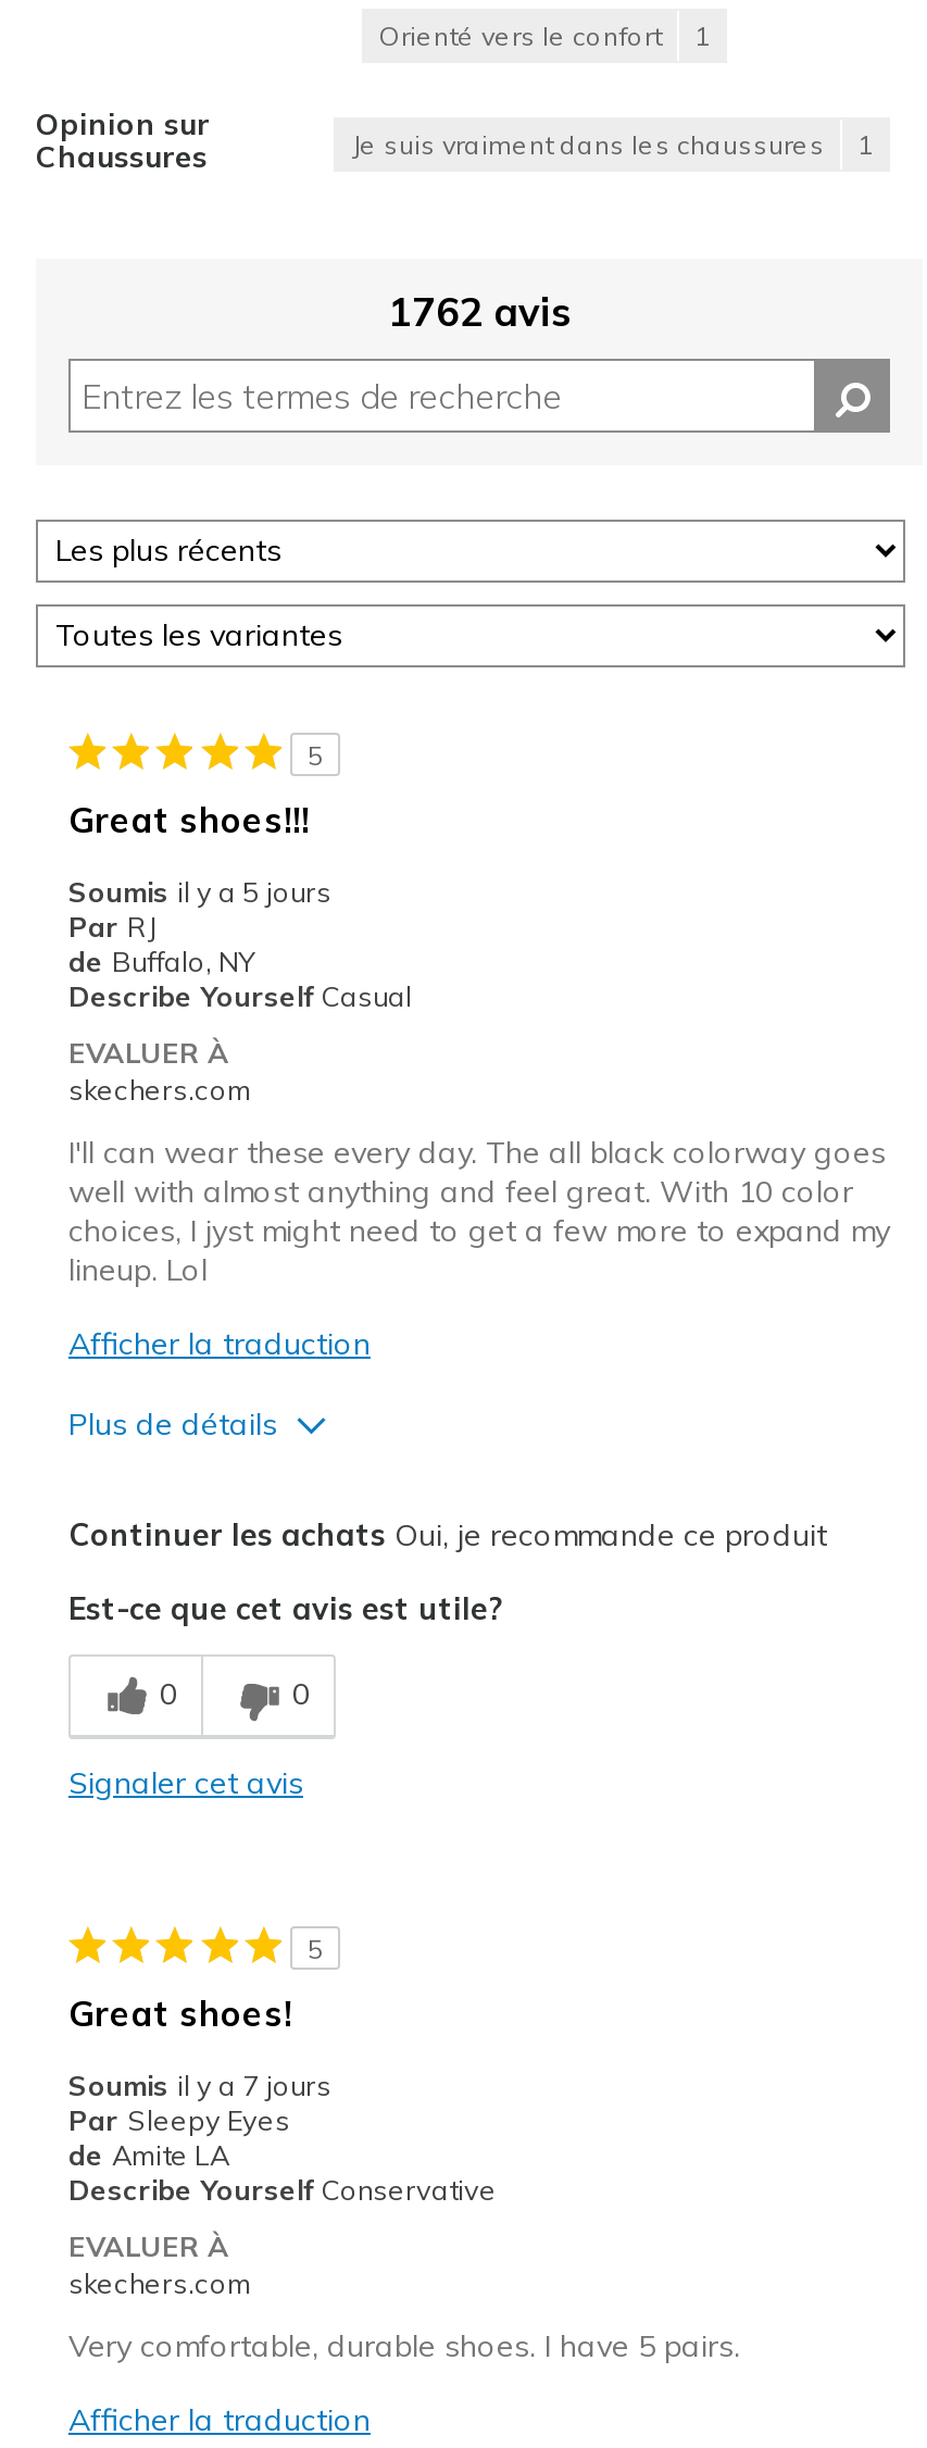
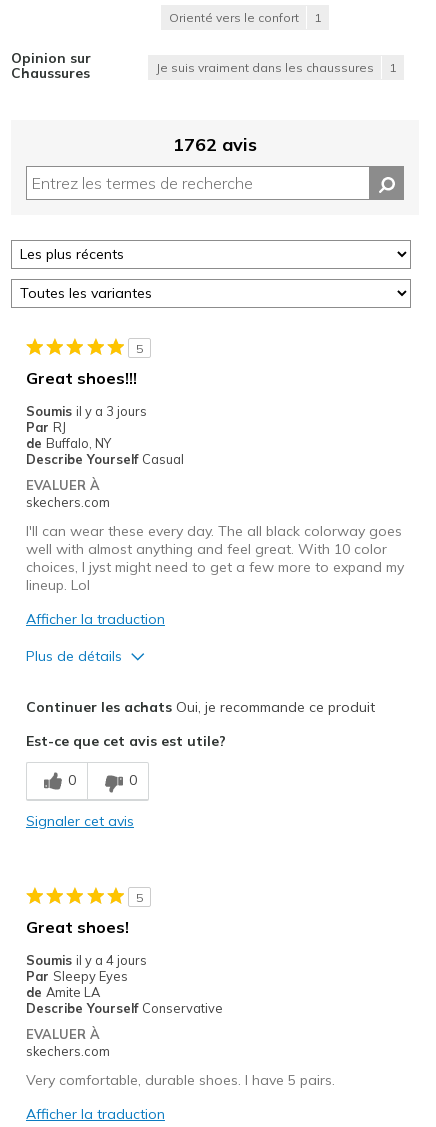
- Soumis il y a 5 jours
+ Soumis il y a 3 jours

- Soumis il y a 7 jours
+ Soumis il y a 4 jours
